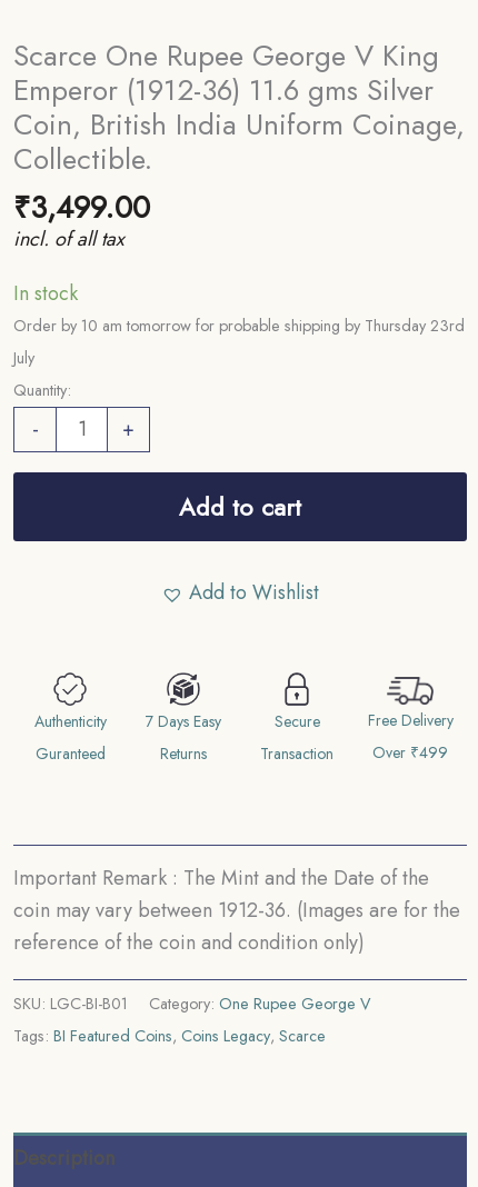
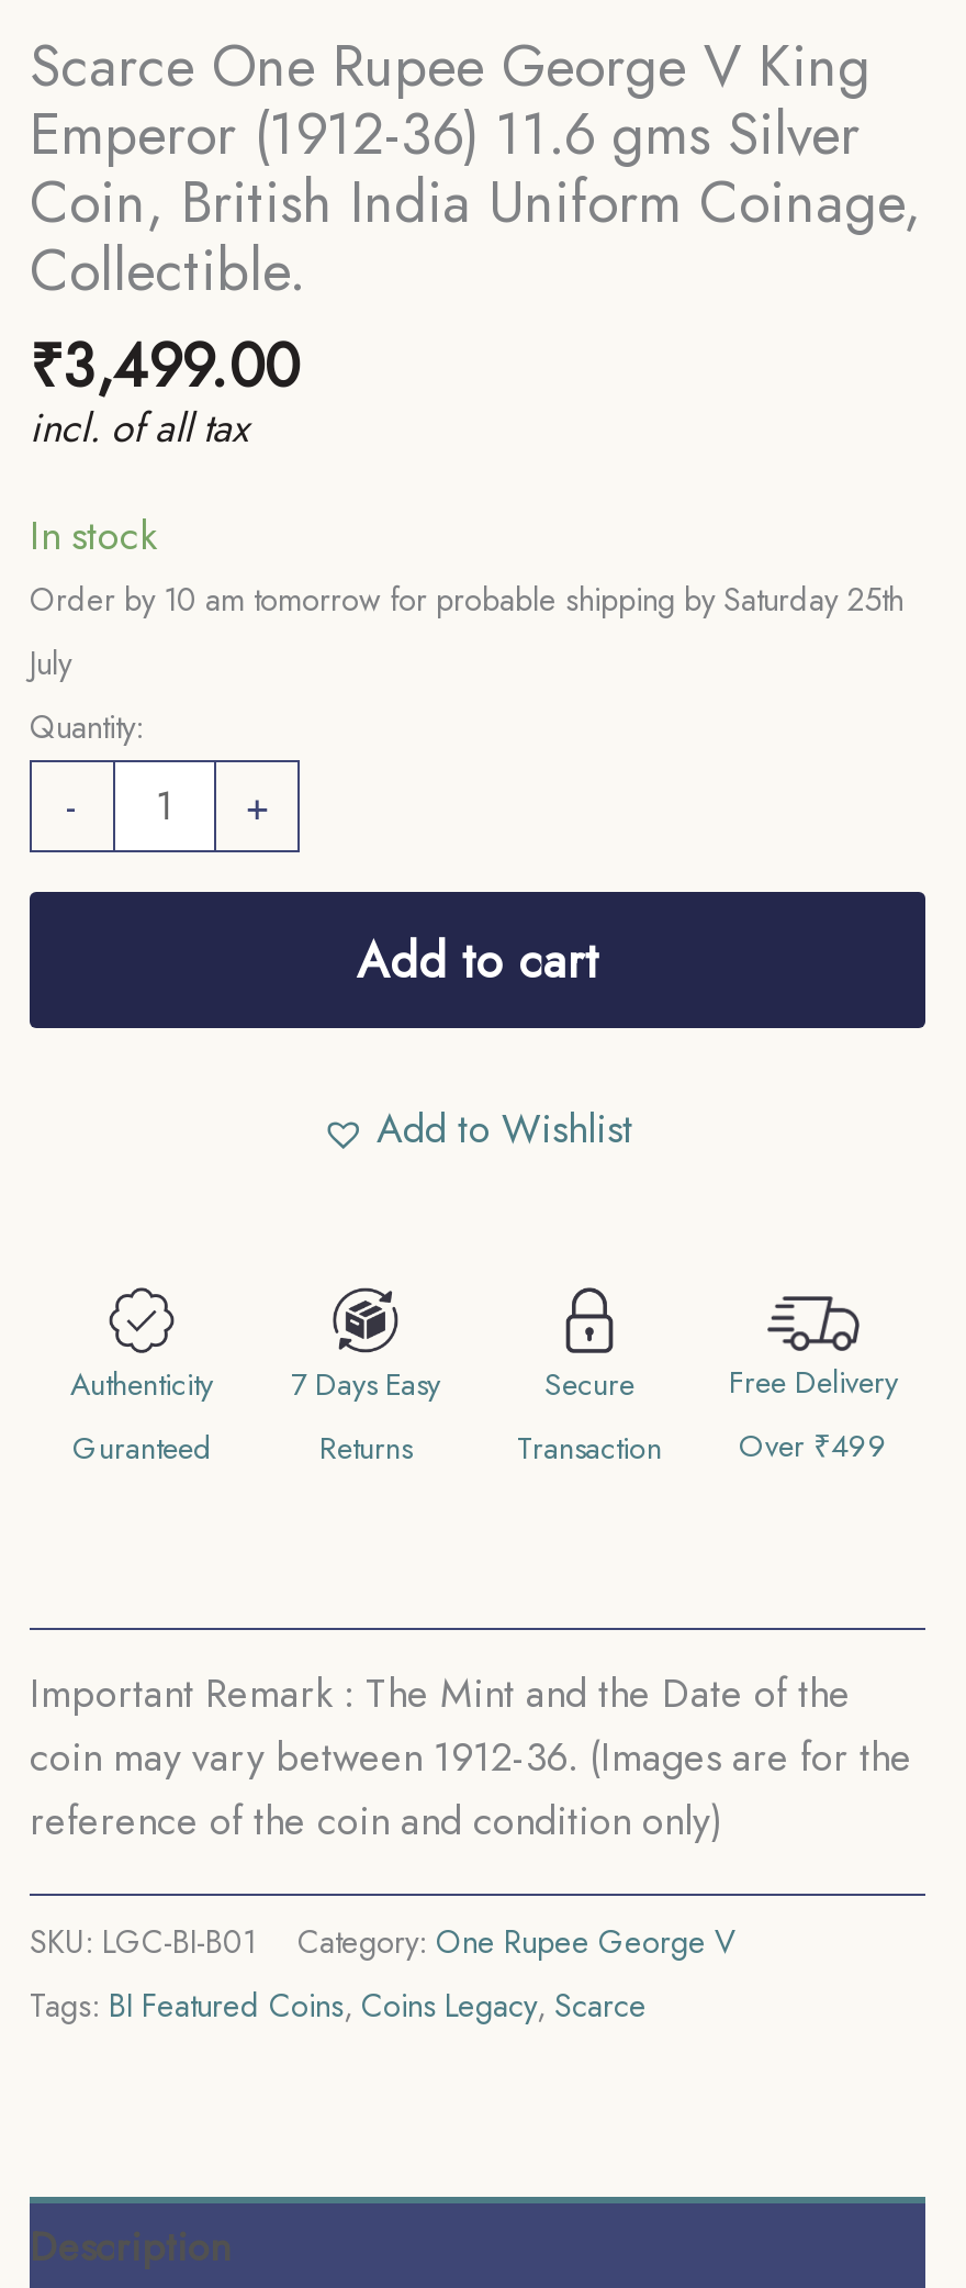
- Order by 10 am tomorrow for probable shipping by Thursday 23rd
+ Order by 10 am tomorrow for probable shipping by Saturday 25th
